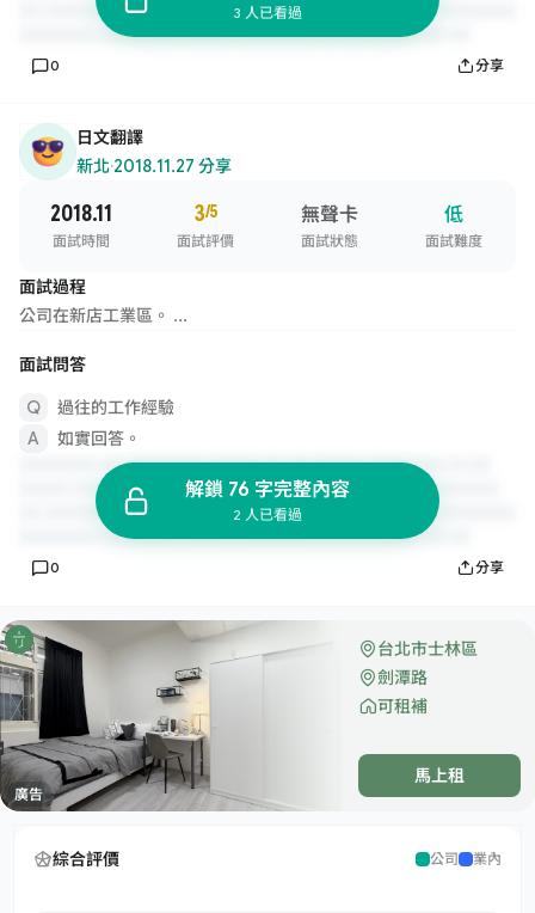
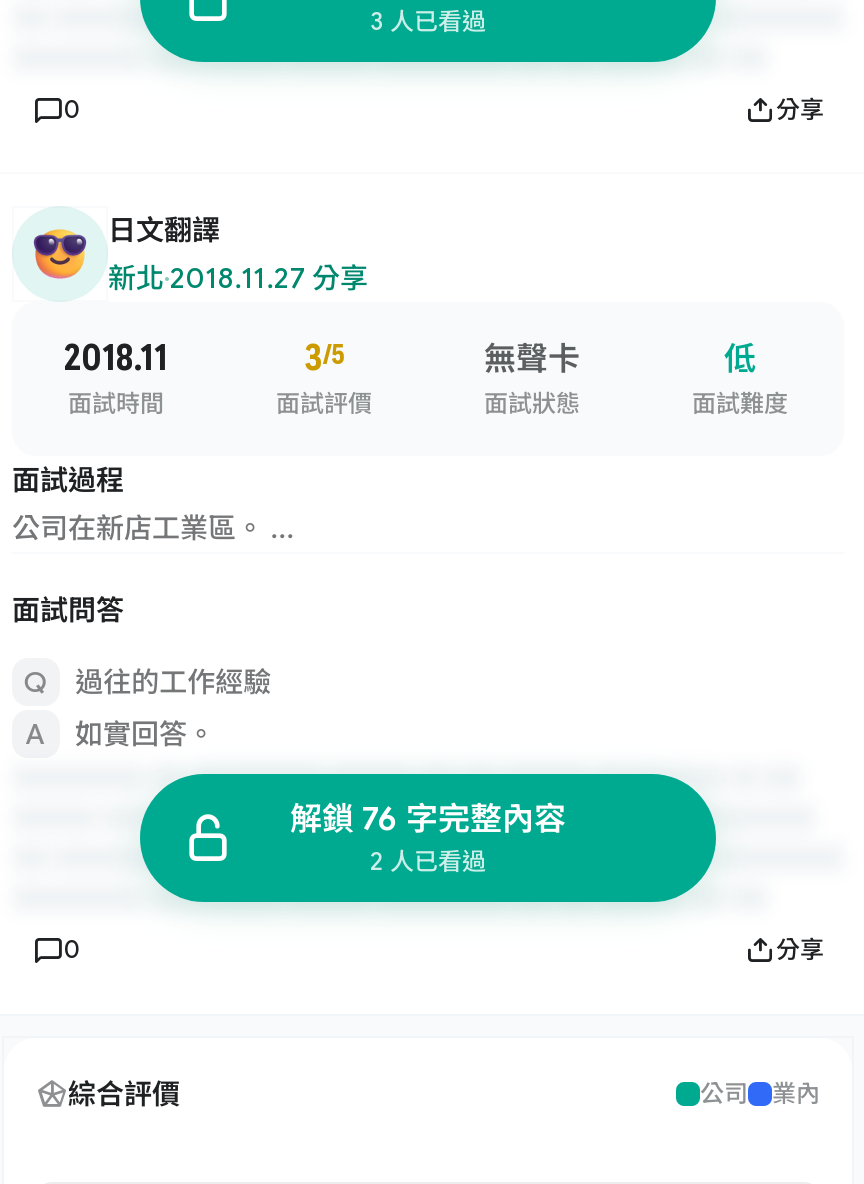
- [image]
- 台北市士林區
- 劍潭路
- 可租補
- 馬上租
- 廣告
